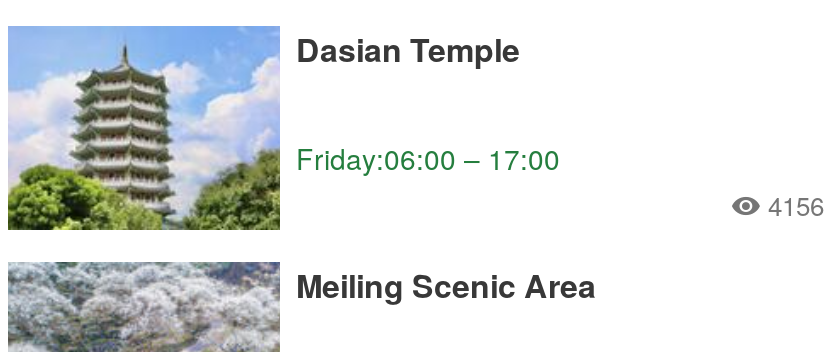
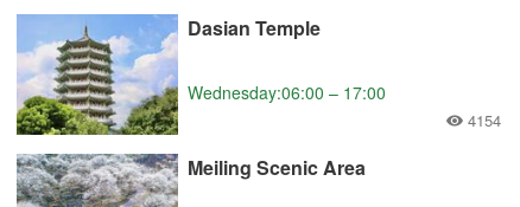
- Friday:06:00 – 17:00
- 4156
+ Wednesday:06:00 – 17:00
+ 4154
